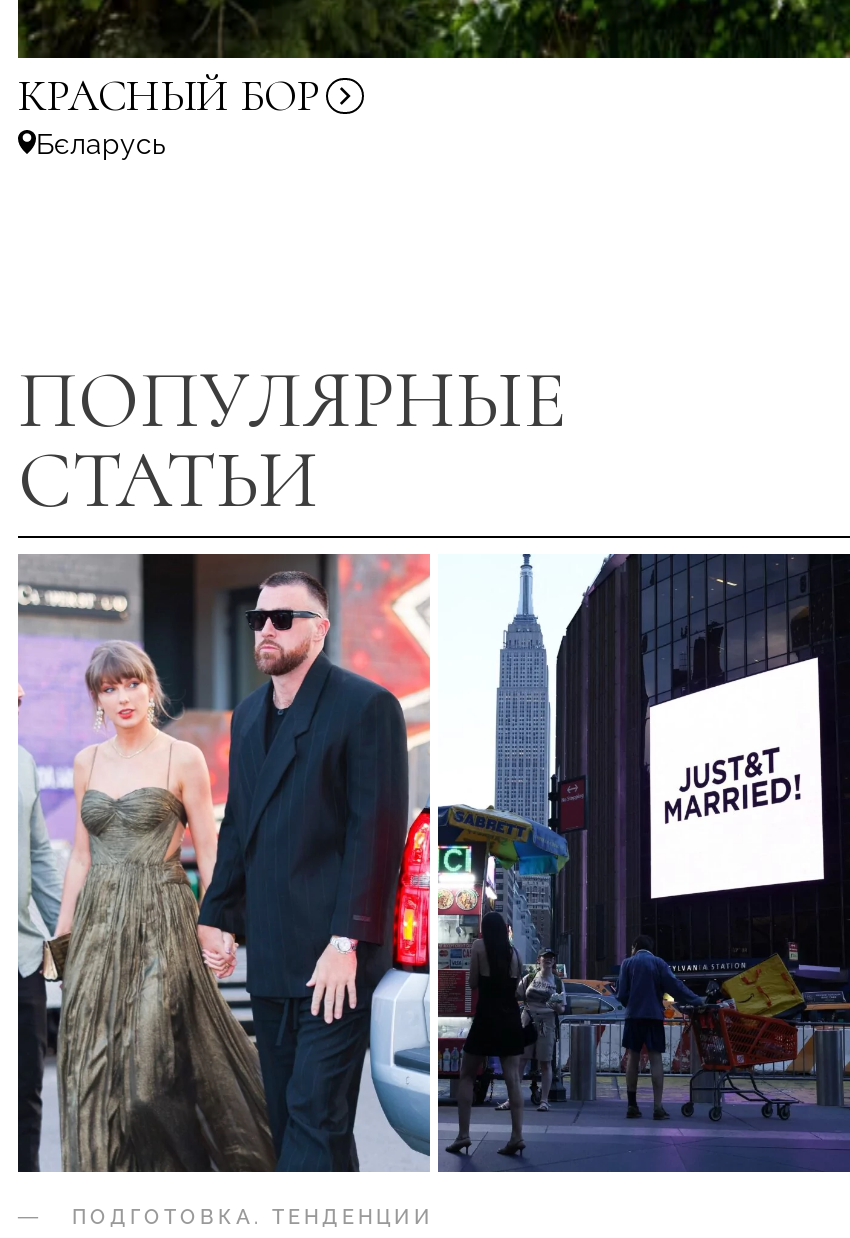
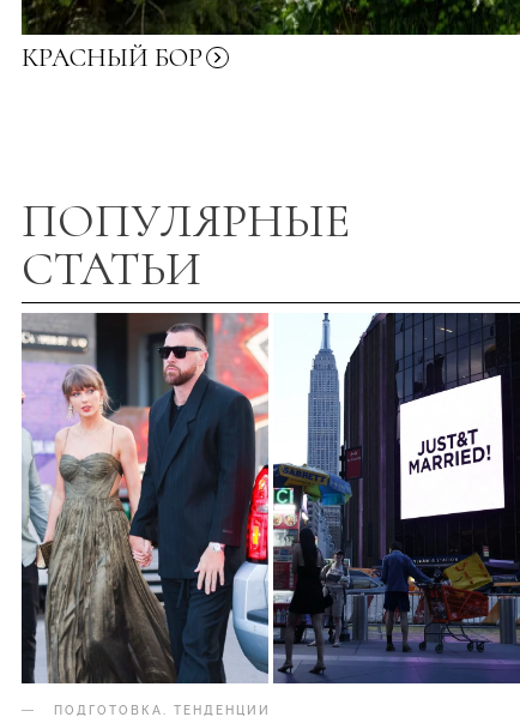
- Бєларусь
